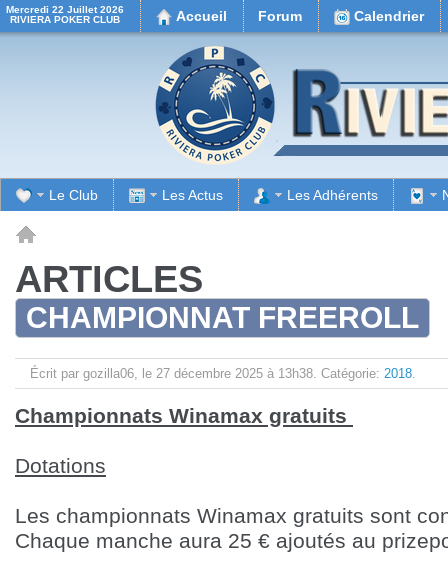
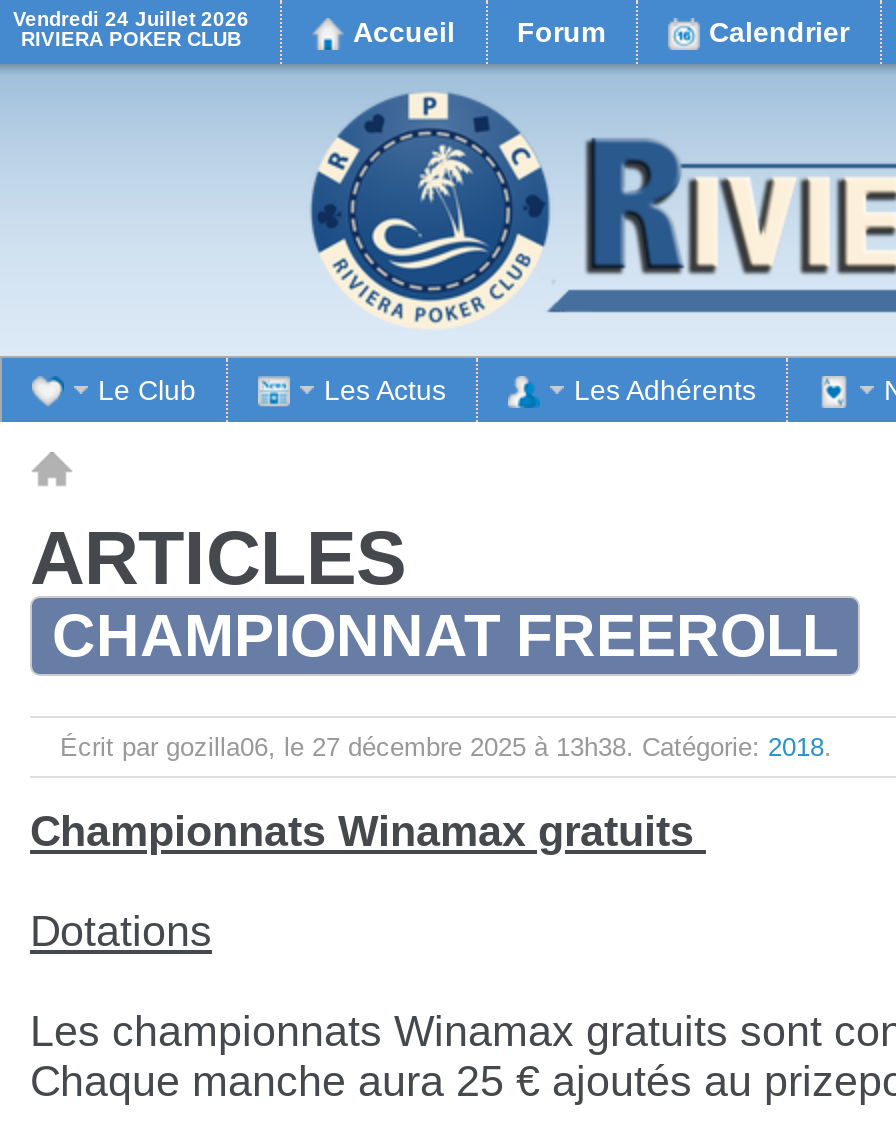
- Mercredi 22 Juillet 2026
+ Vendredi 24 Juillet 2026
